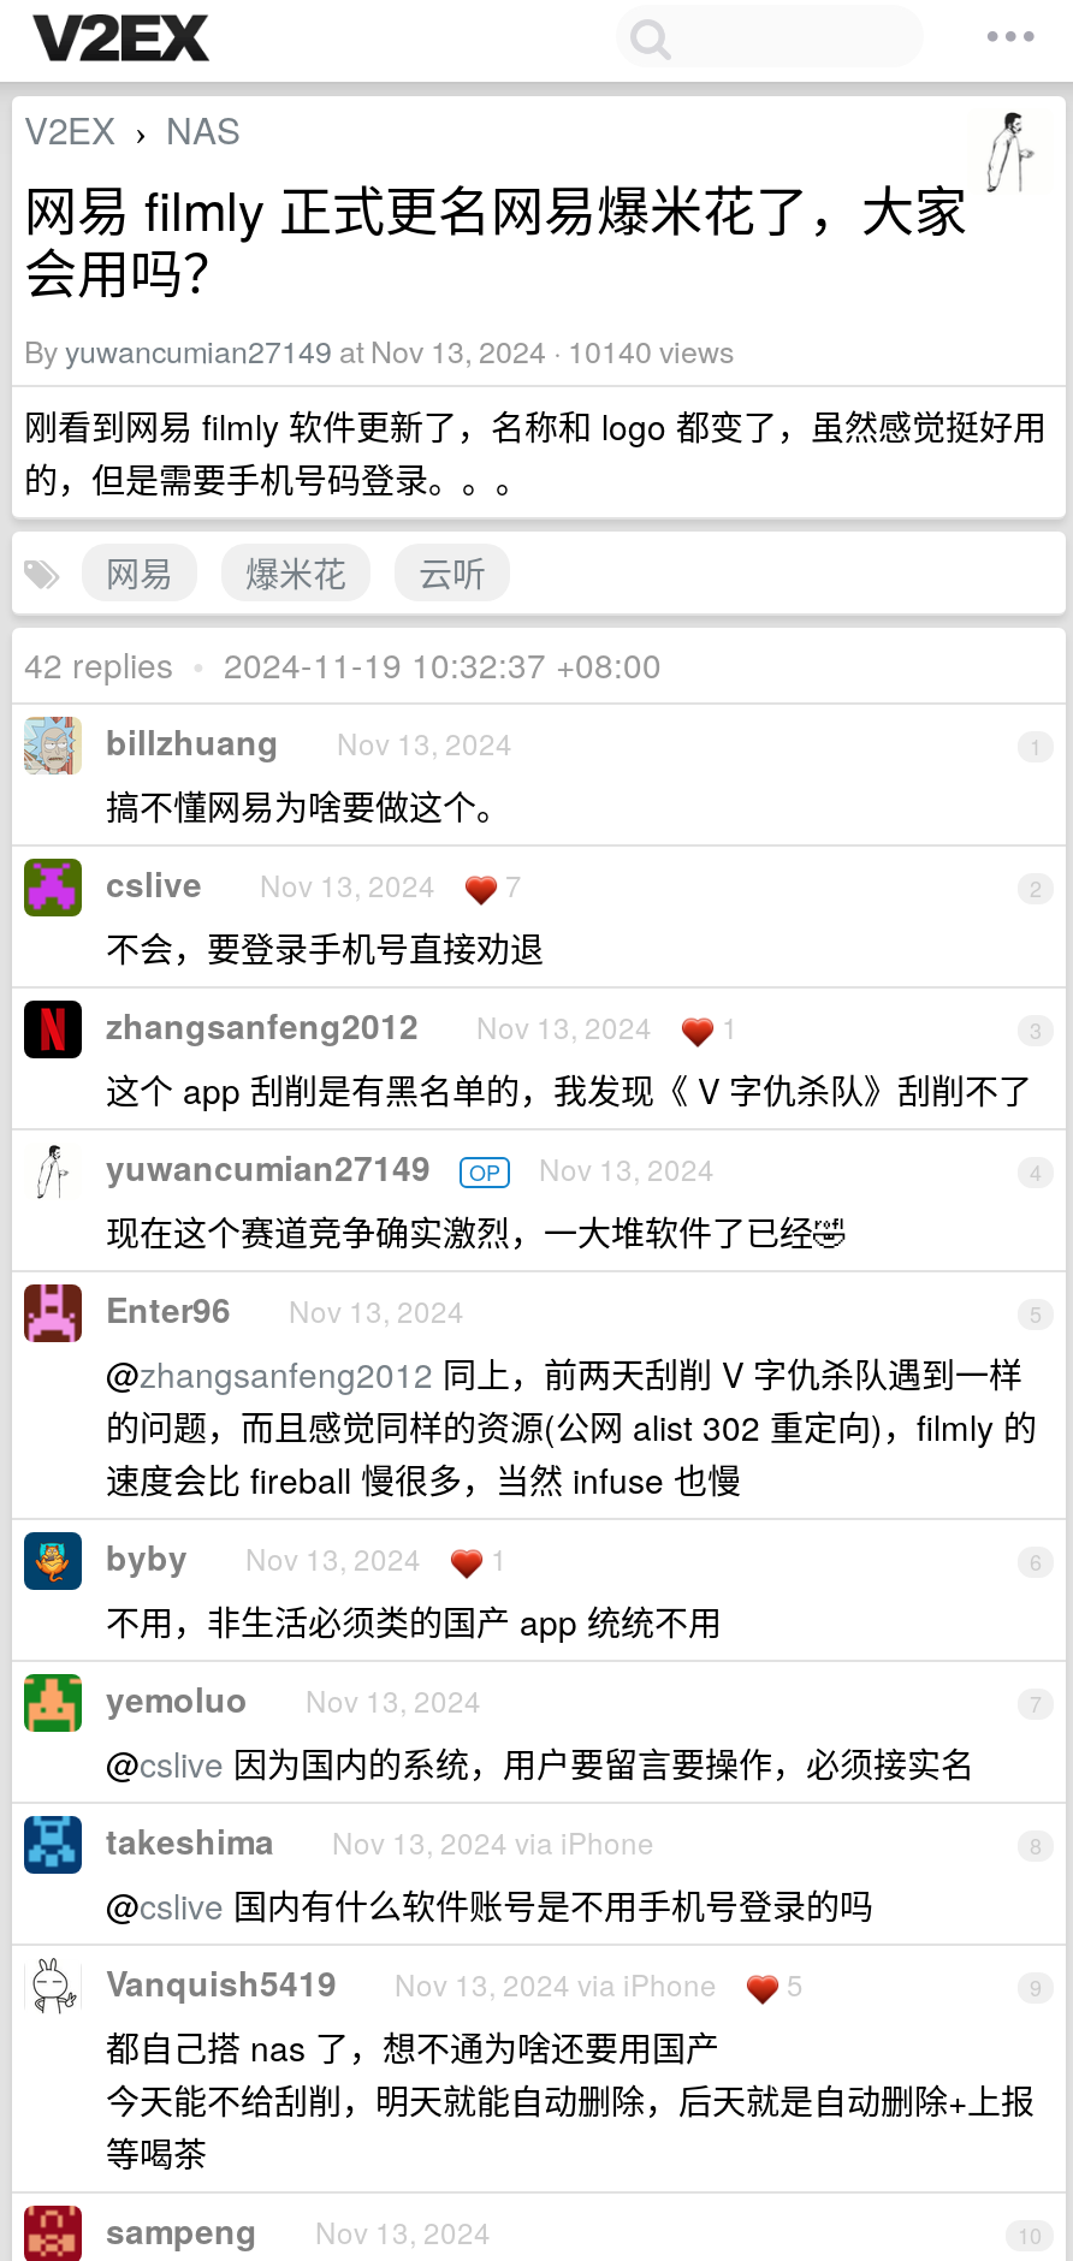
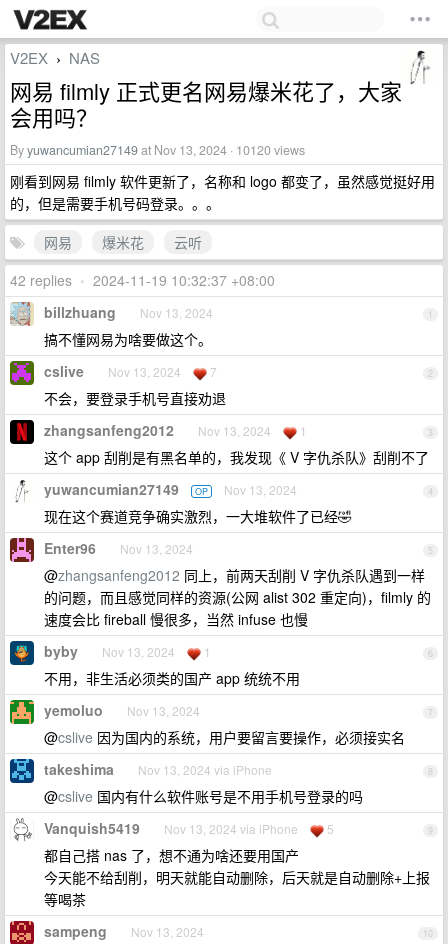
- By yuwancumian27149 at Nov 13, 2024 · 10140 views
+ By yuwancumian27149 at Nov 13, 2024 · 10120 views
